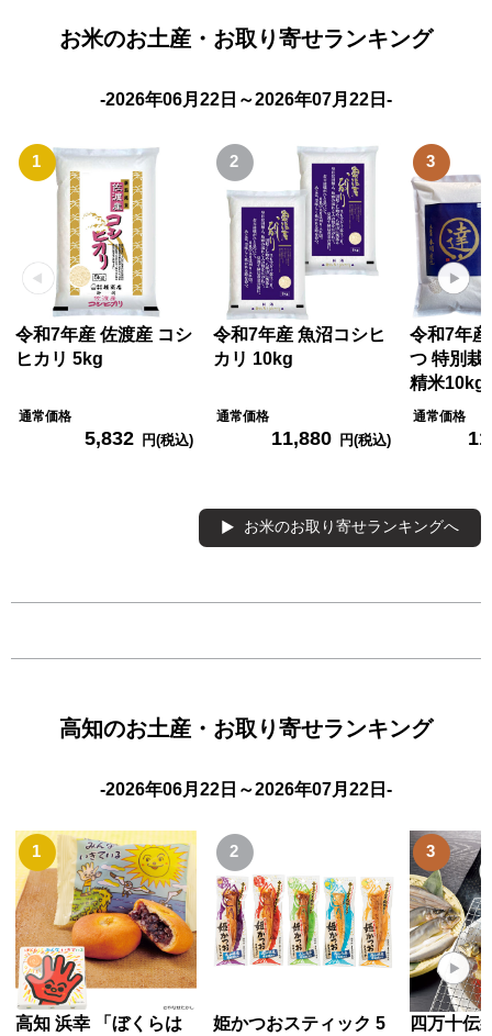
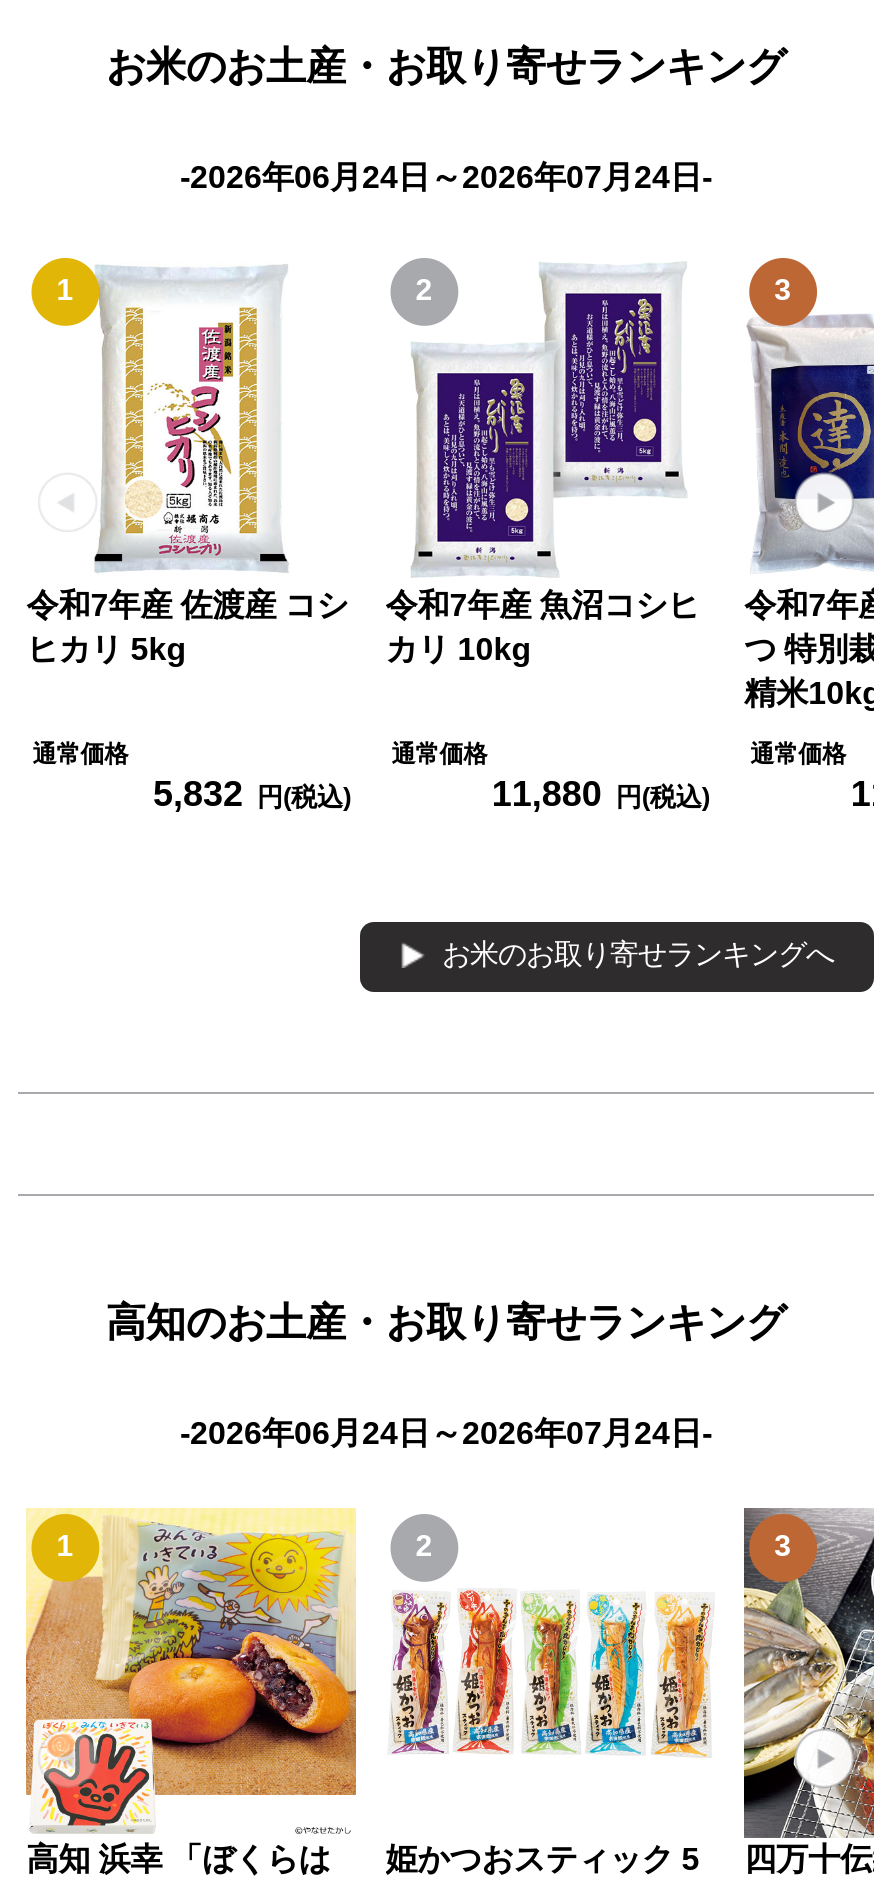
- -2026年06月22日～2026年07月22日-
+ -2026年06月24日～2026年07月24日-

- -2026年06月22日～2026年07月22日-
+ -2026年06月24日～2026年07月24日-
